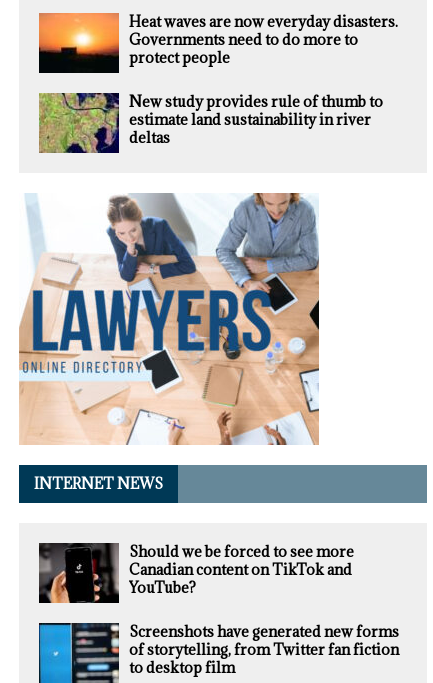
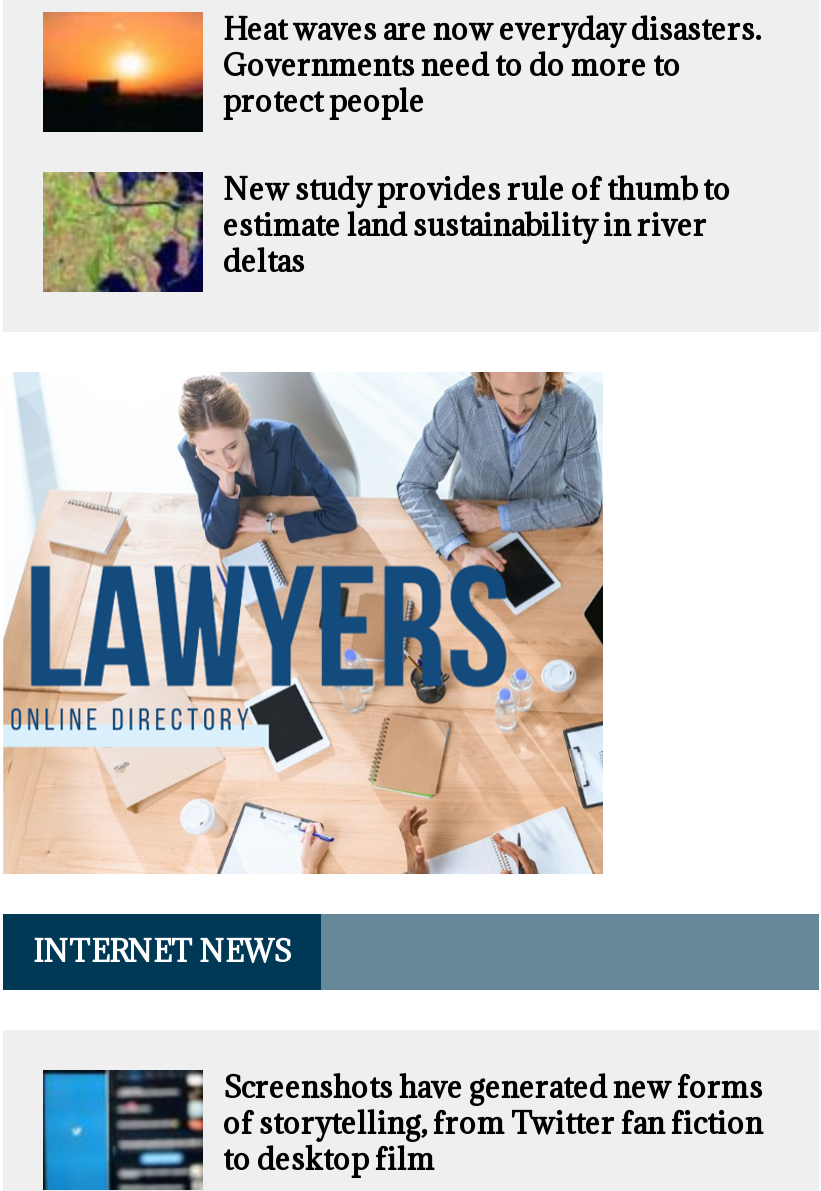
- [image]
- Should we be forced to see more
- Canadian content on TikTok and
- YouTube?
